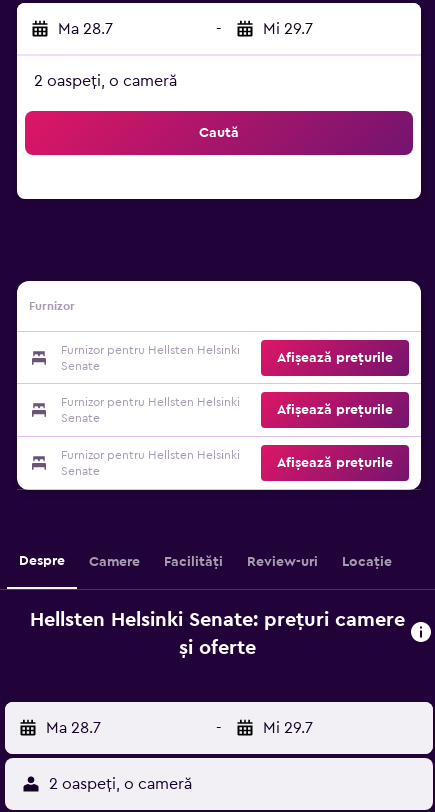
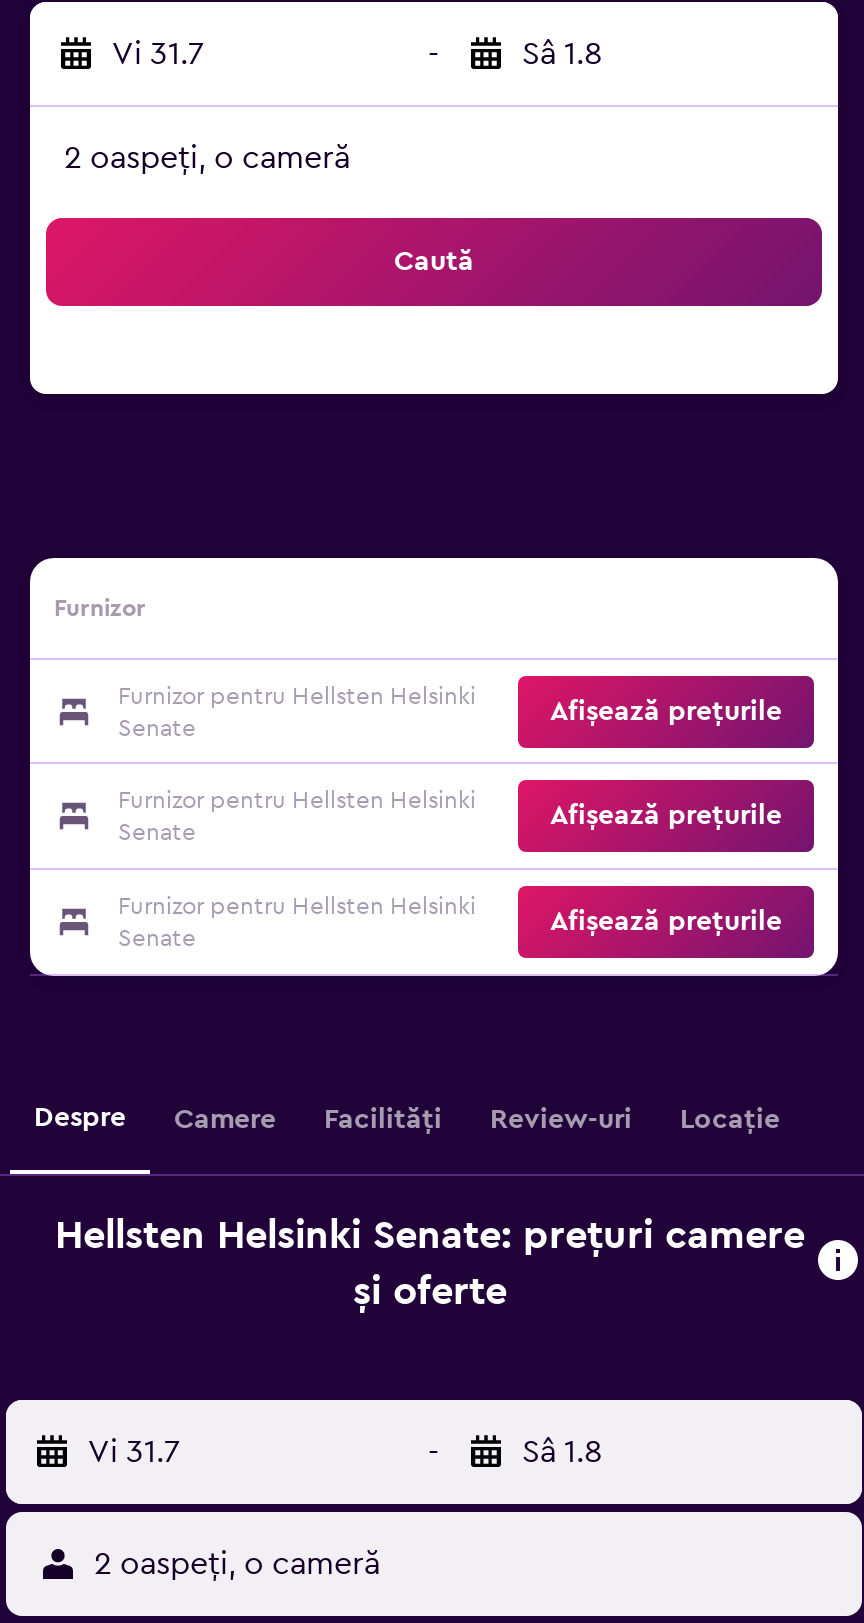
- Ma 28.7
+ Vi 31.7

- Mi 29.7
+ Sâ 1.8

- Ma 28.7
+ Vi 31.7

- Mi 29.7
+ Sâ 1.8
